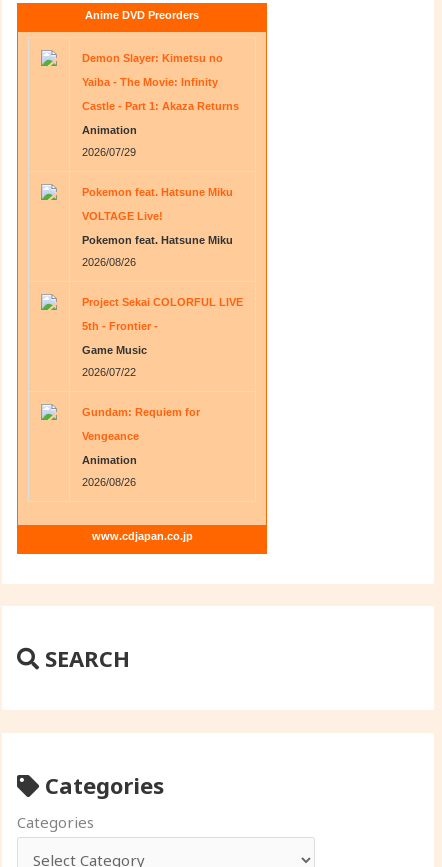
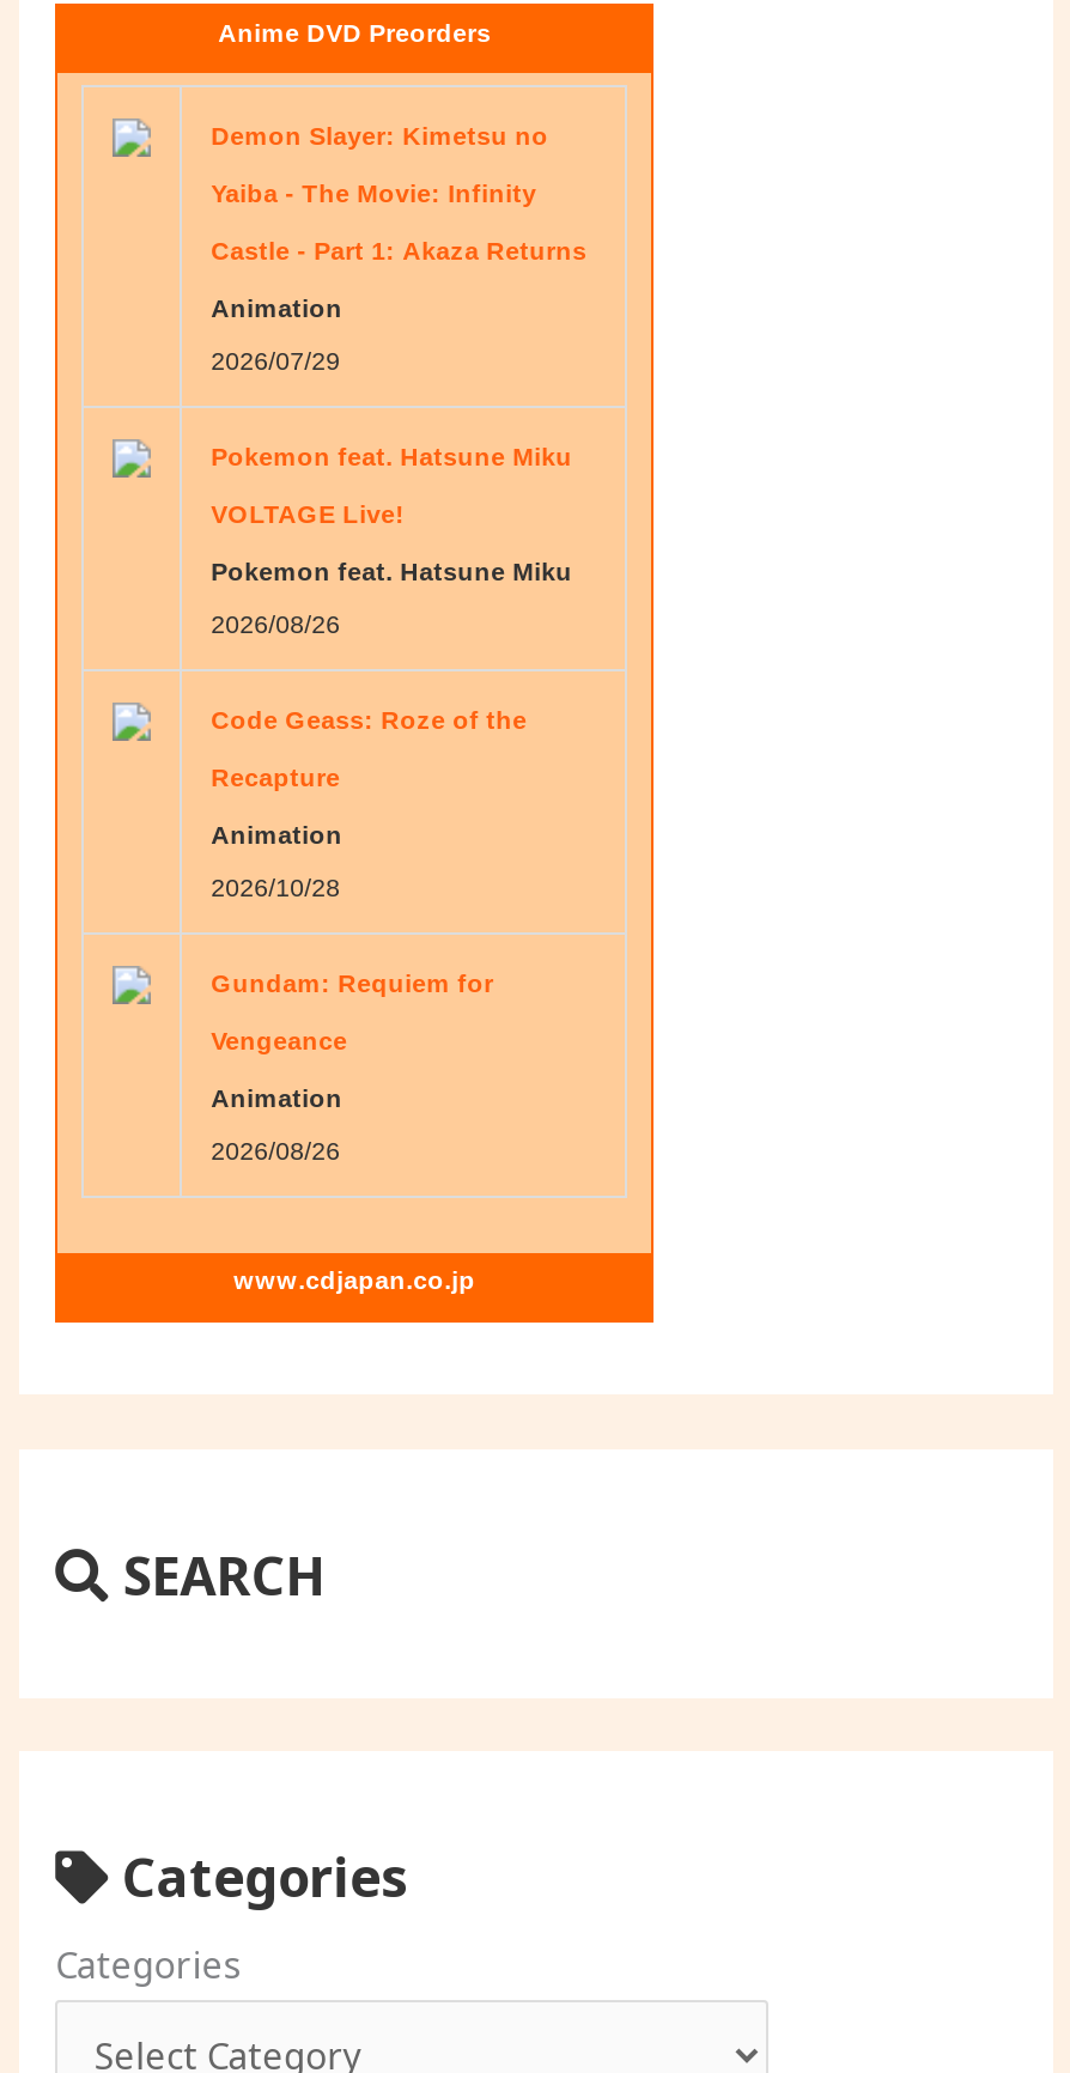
- Project Sekai COLORFUL LIVE
+ Code Geass: Roze of the

- 5th - Frontier -
+ Recapture

- Game Music
+ Animation

- 2026/07/22
+ 2026/10/28
